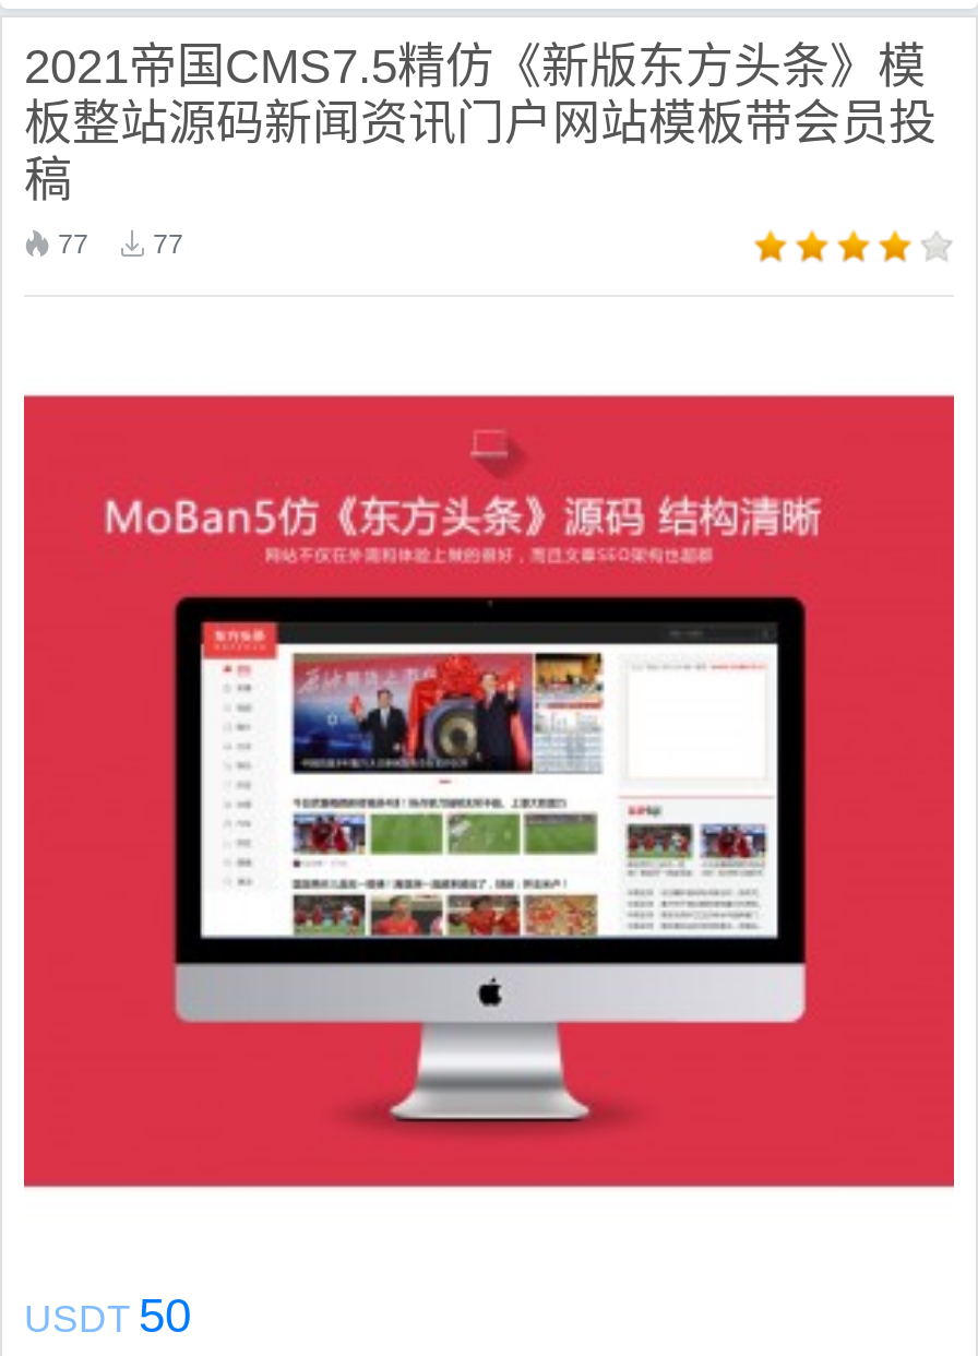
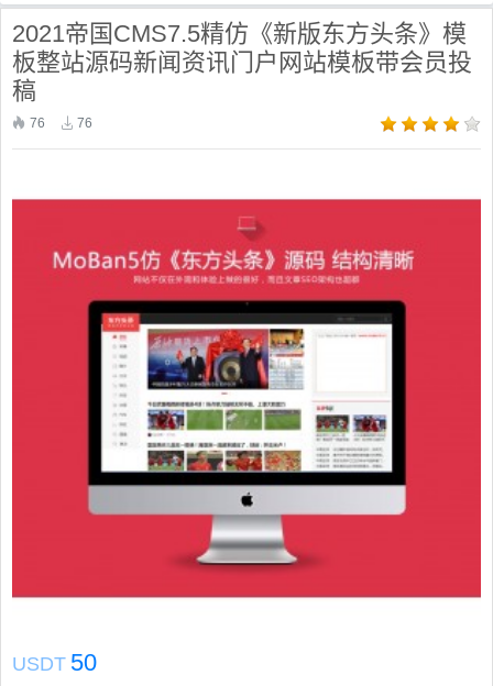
- 77
+ 76

- 77
+ 76
